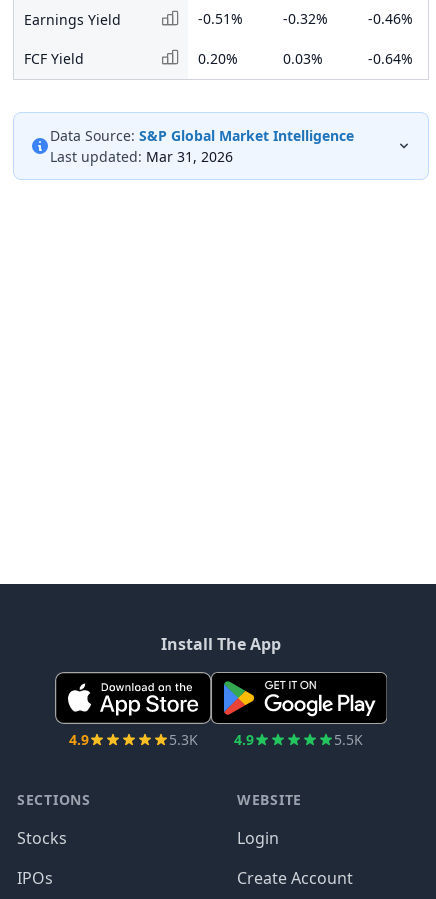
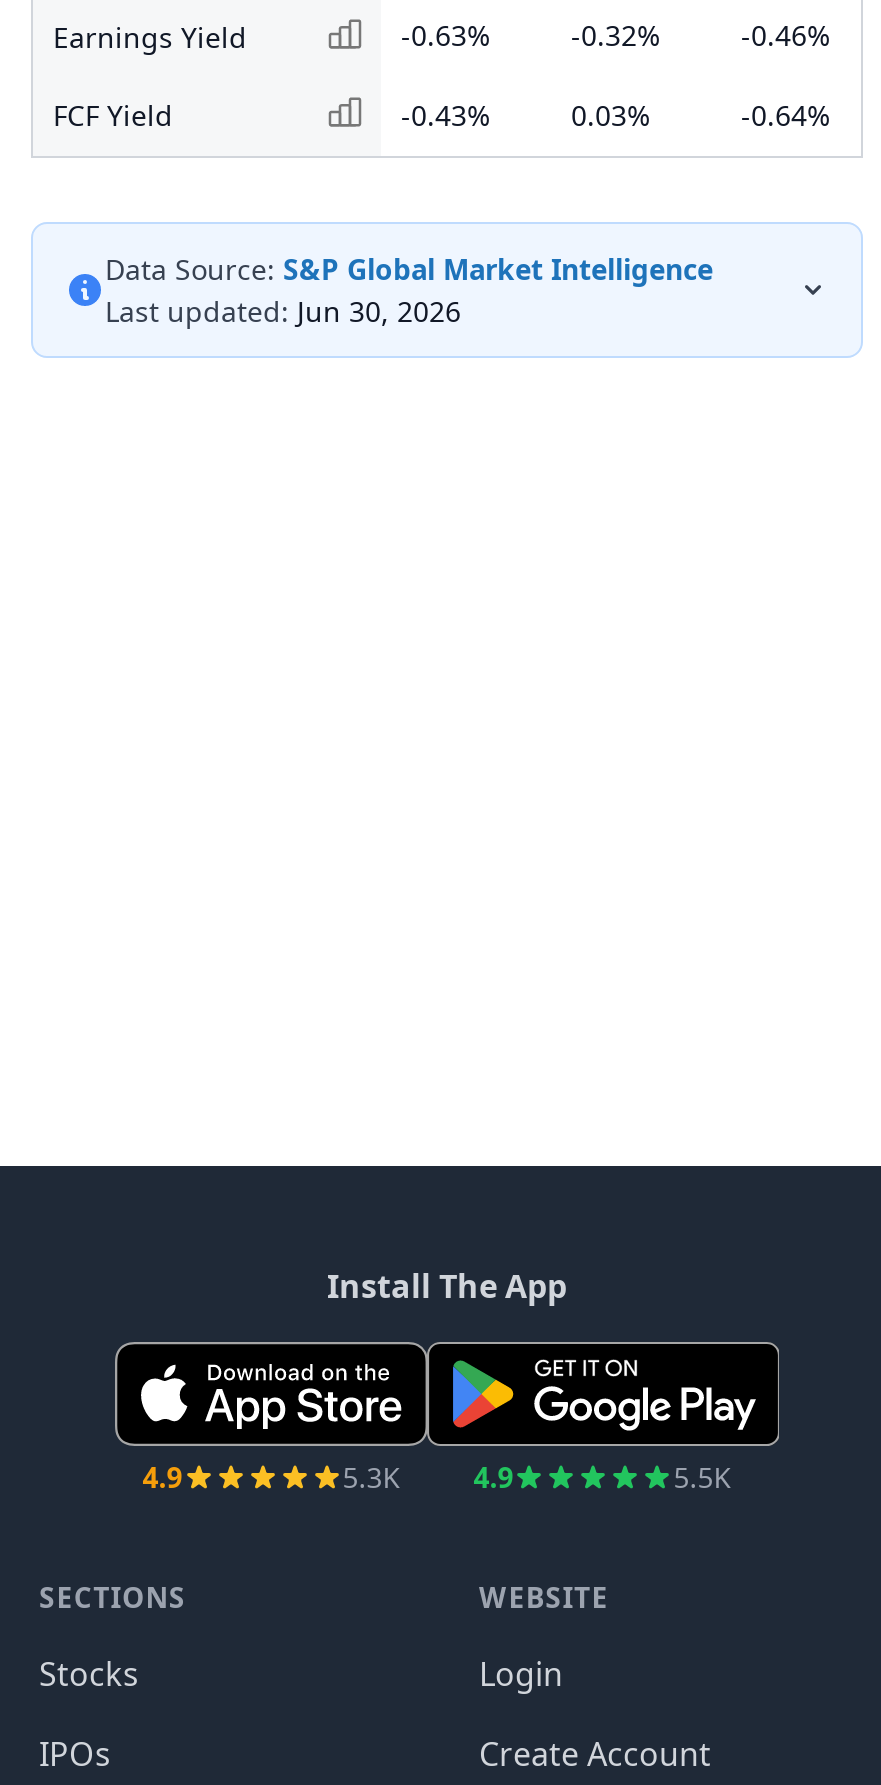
- -0.51%
+ -0.63%

- 0.20%
+ -0.43%

- Last updated: Mar 31, 2026
+ Last updated: Jun 30, 2026
